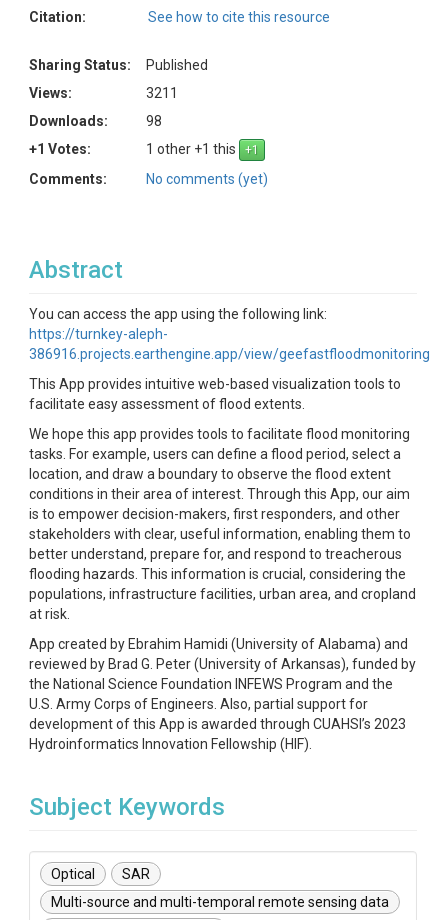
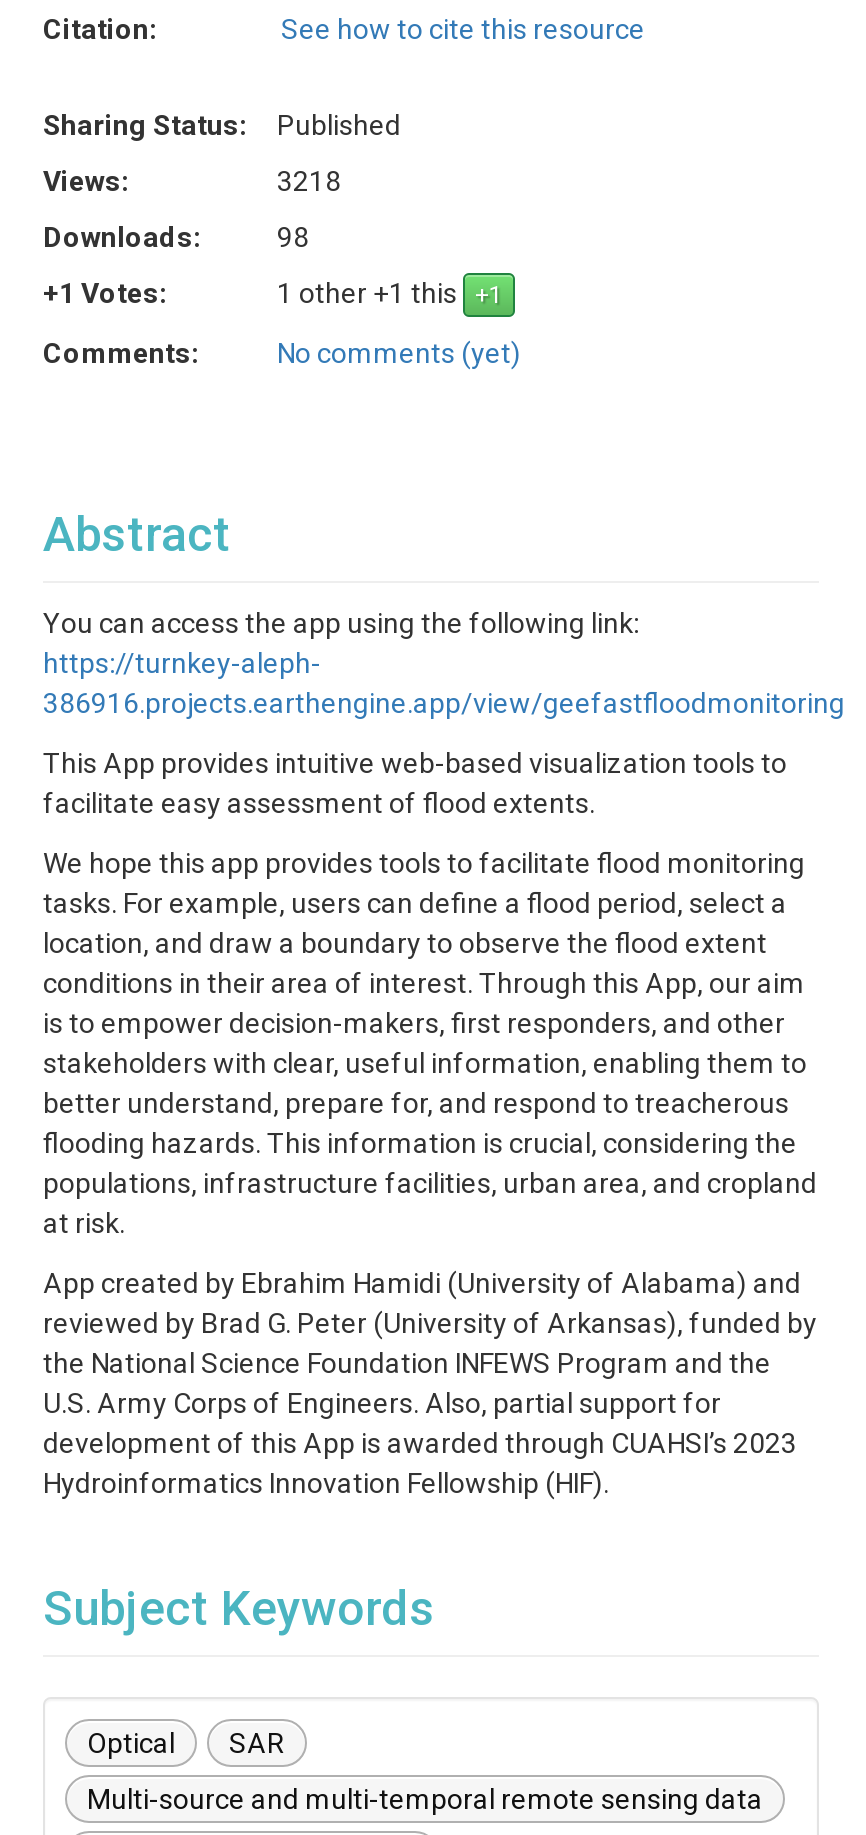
- 3211
+ 3218
